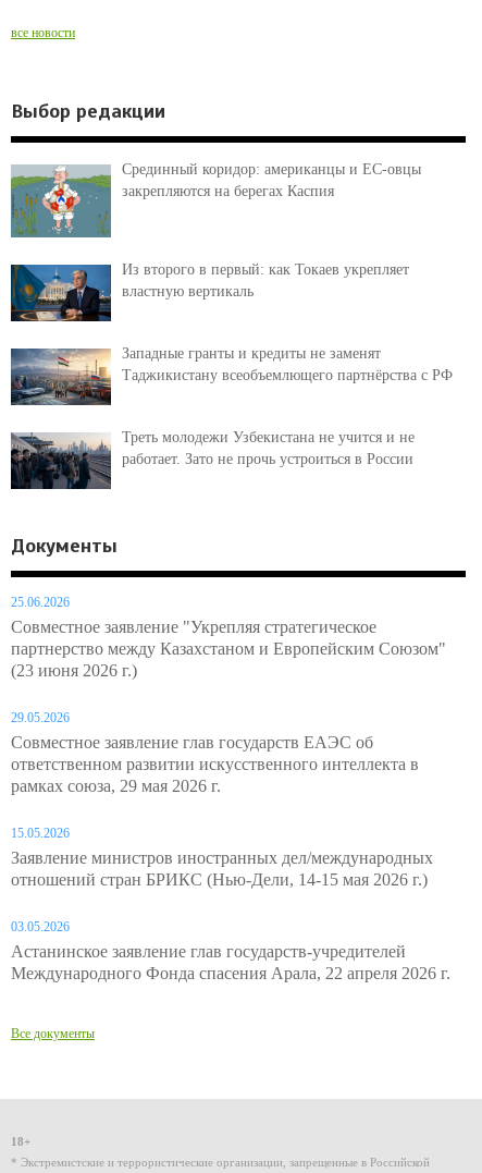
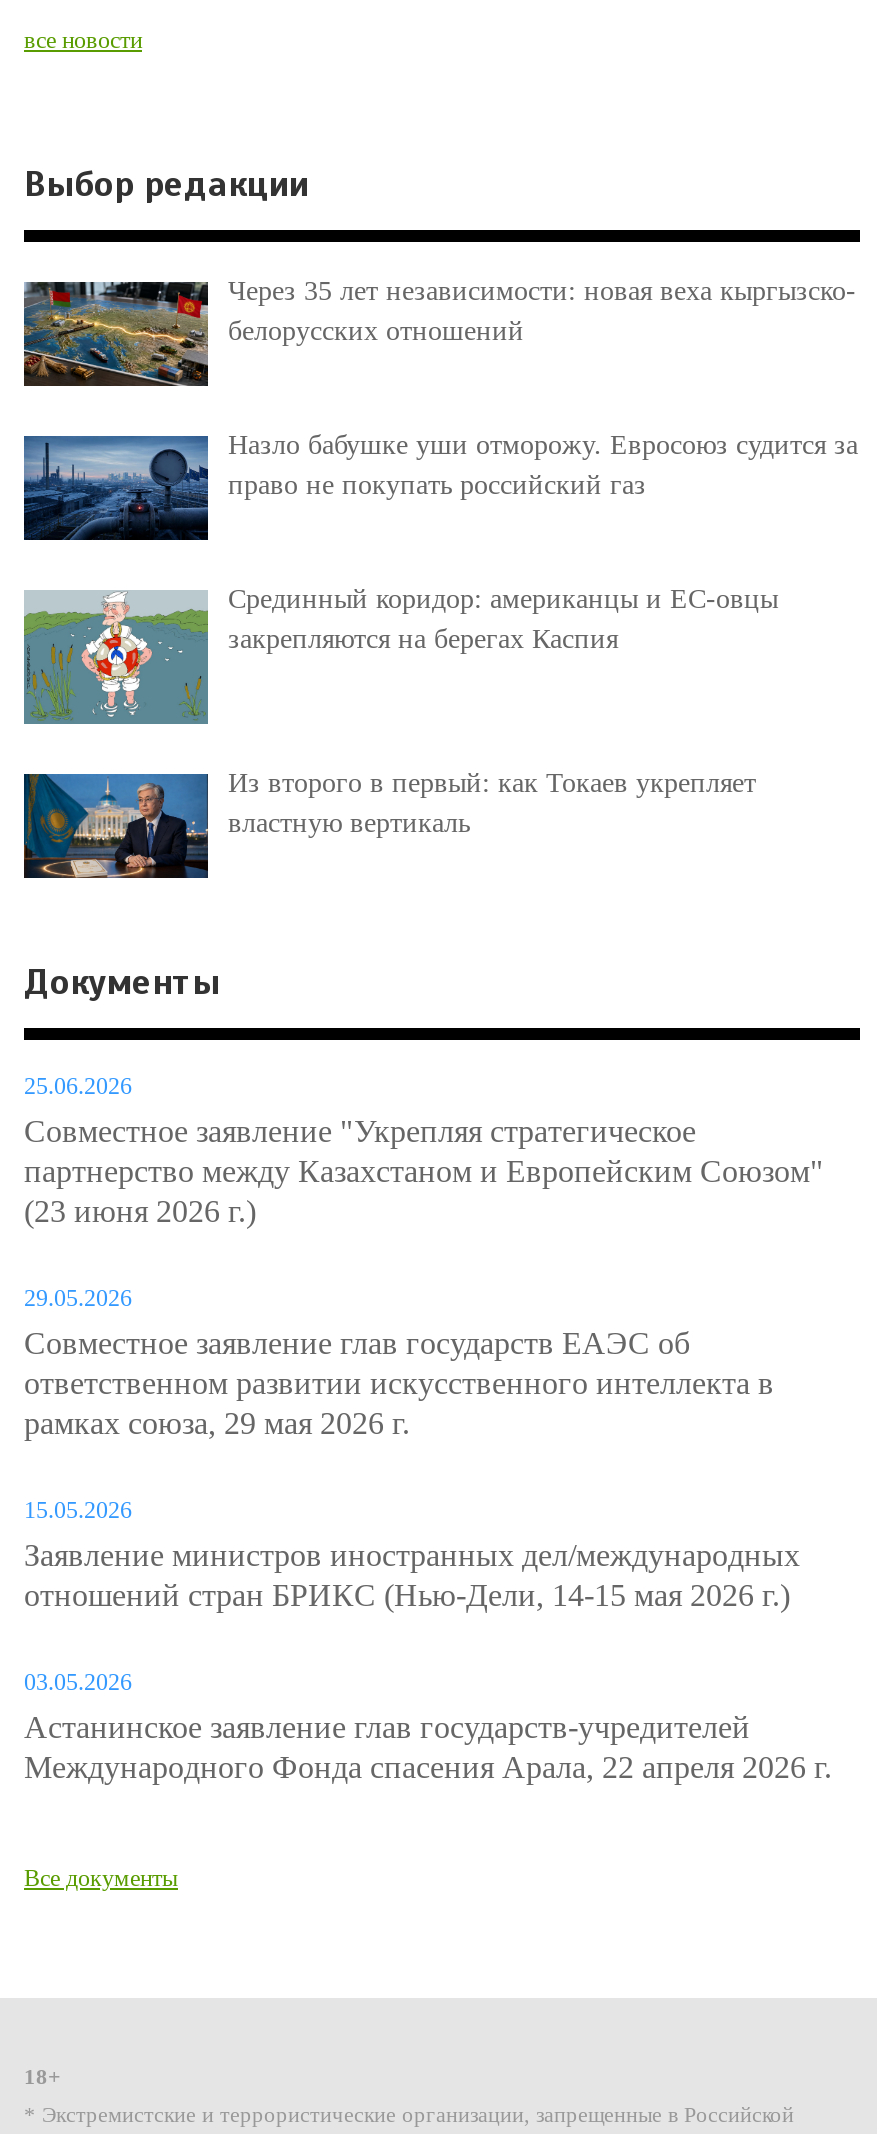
+ [image]
+ Через 35 лет независимости: новая веха кыргызско-
+ белорусских отношений

+ [image]
+ Назло бабушке уши отморожу. Евросоюз судится за
+ право не покупать российский газ

moved down: [image] | Срединный коридор: американцы и ЕС-овцы | закрепляются на берегах Каспия | Из второго в первый: как Токаев укрепляет | властную вертикаль

- [image]
- Западные гранты и кредиты не заменят
- Таджикистану всеобъемлющего партнёрства с РФ

- [image]
- Треть молодежи Узбекистана не учится и не
- работает. Зато не прочь устроиться в России
